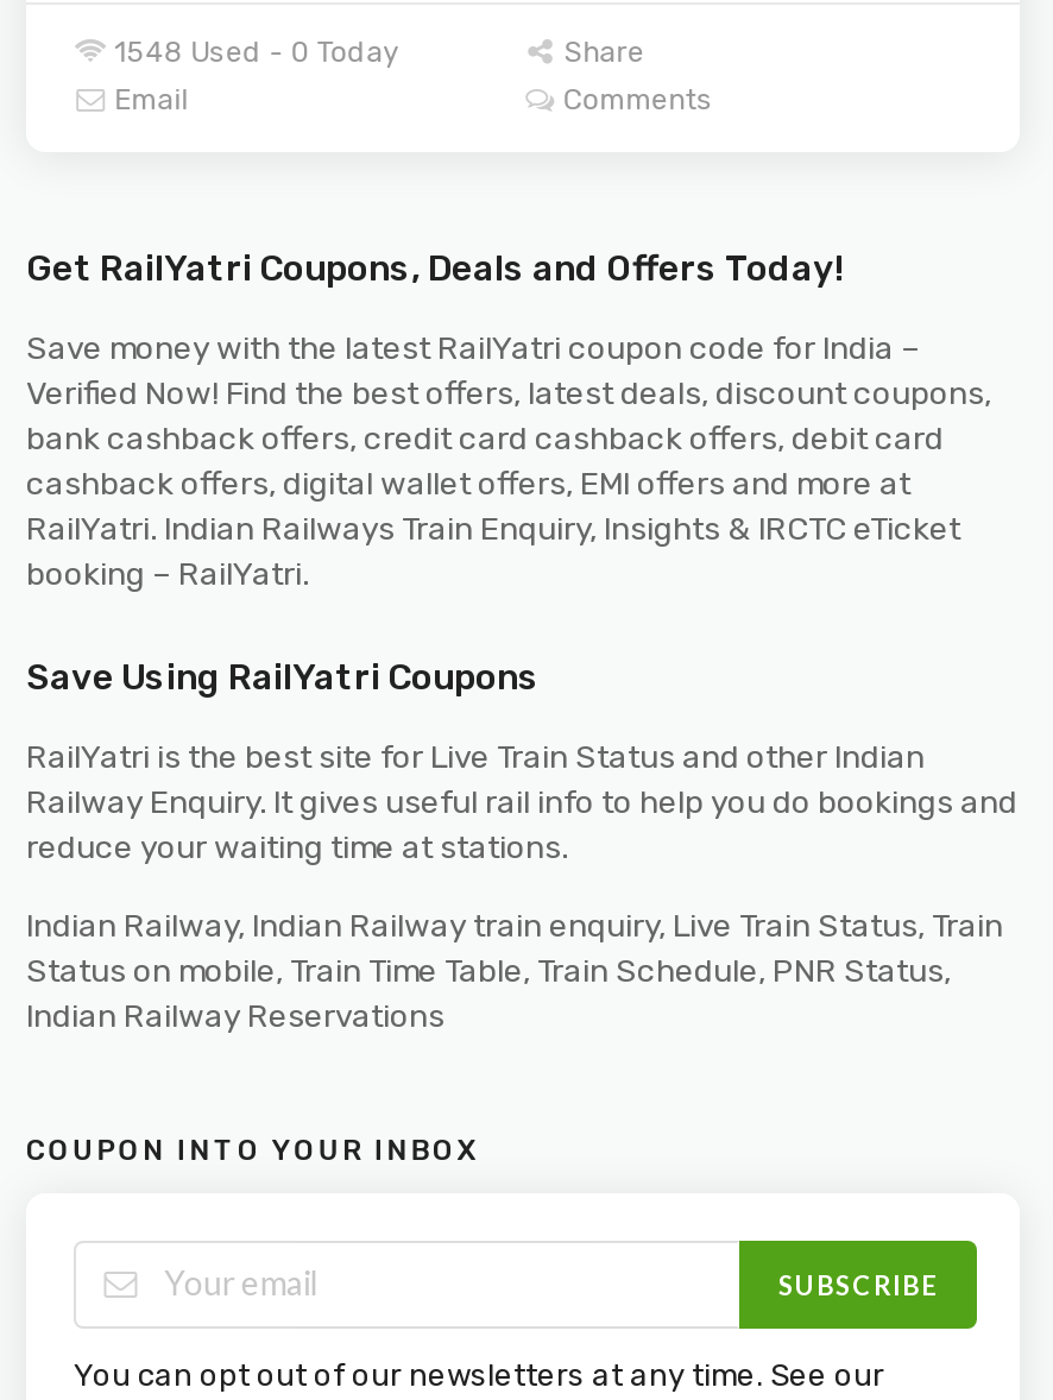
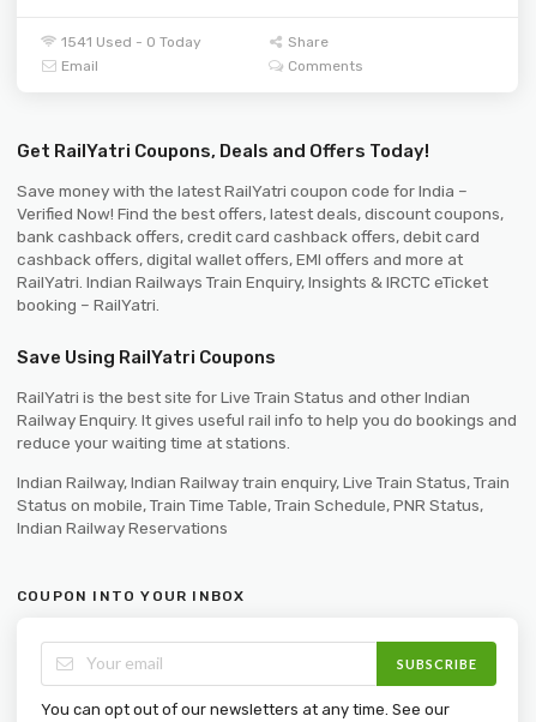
- 1548 Used - 0 Today
+ 1541 Used - 0 Today
